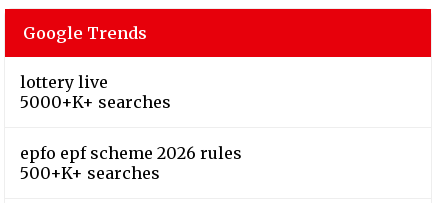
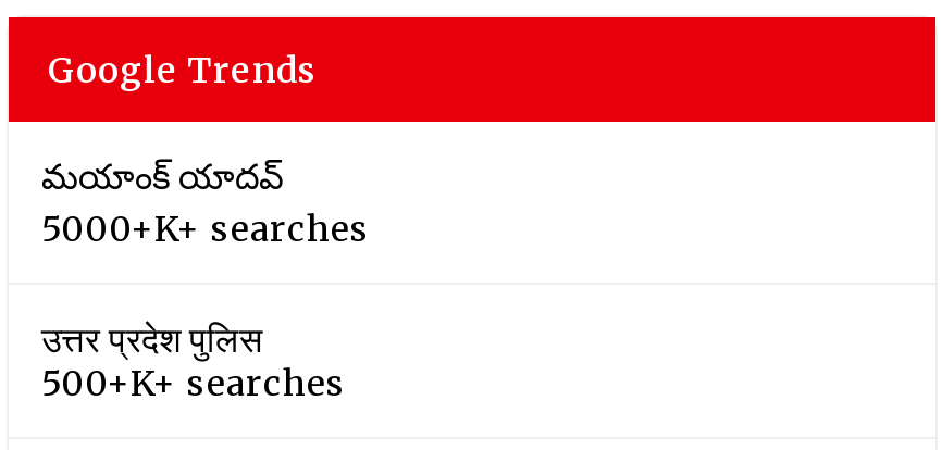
- lottery live
+ మయాంక్ యాదవ్

- epfo epf scheme 2026 rules
+ उत्तर प्रदेश पुलिस
